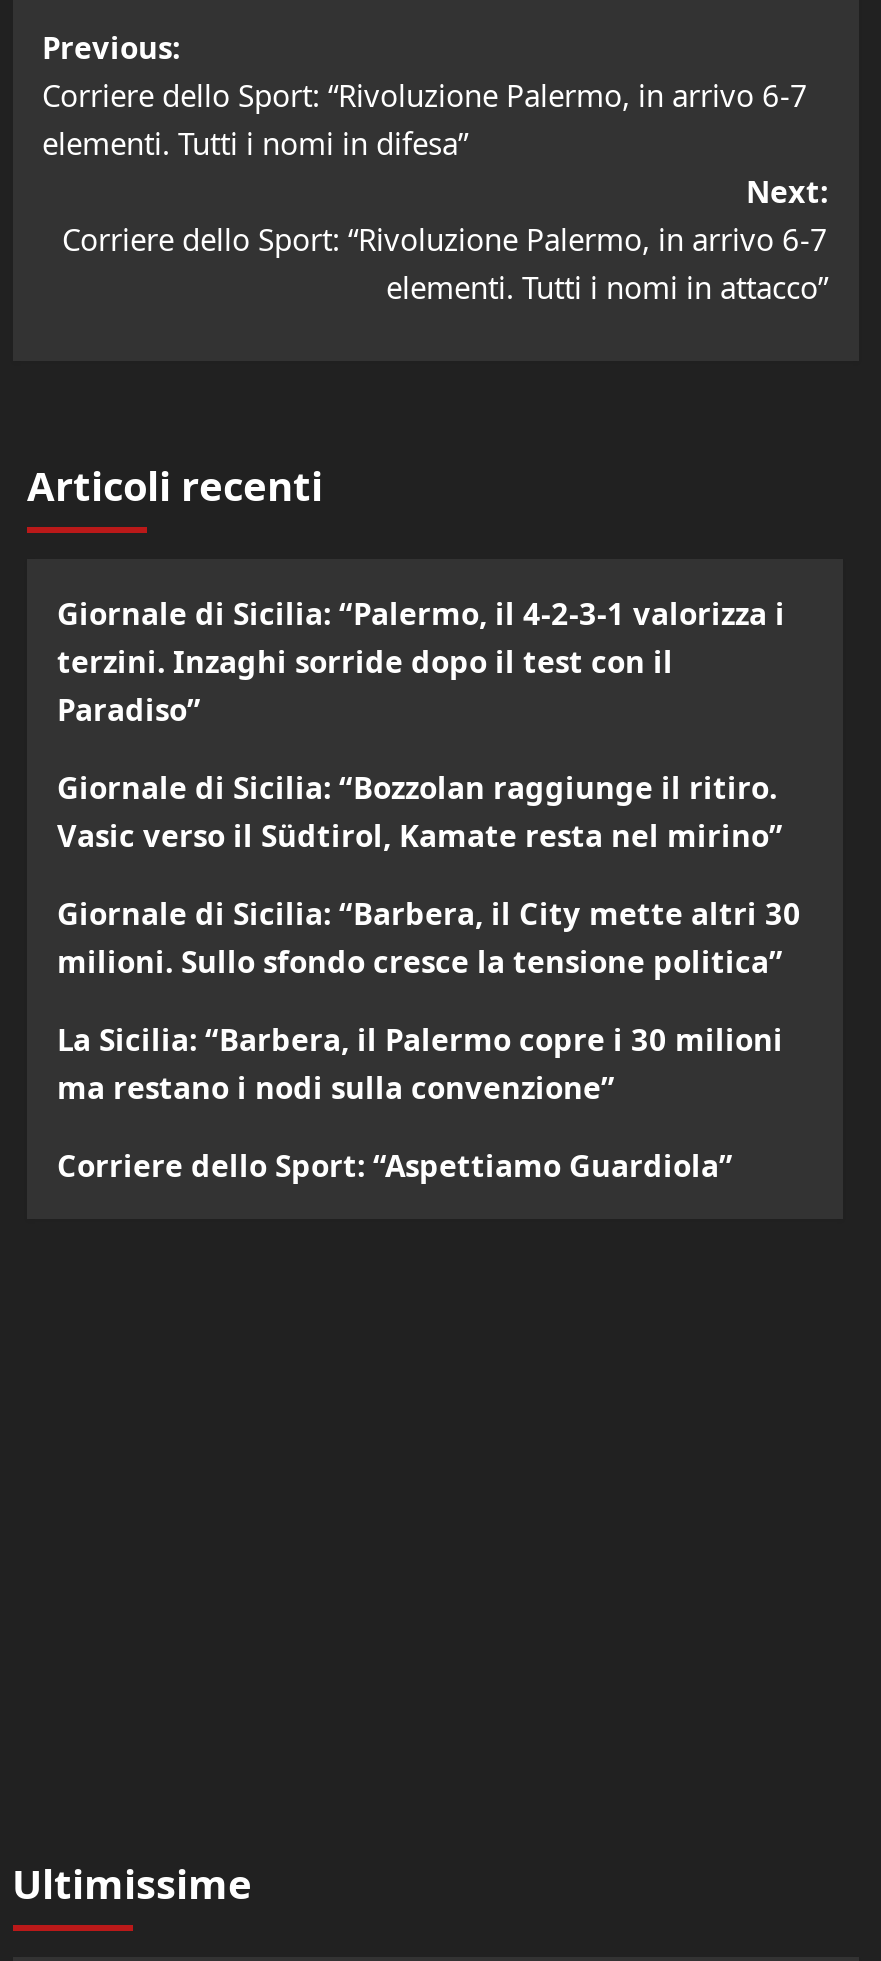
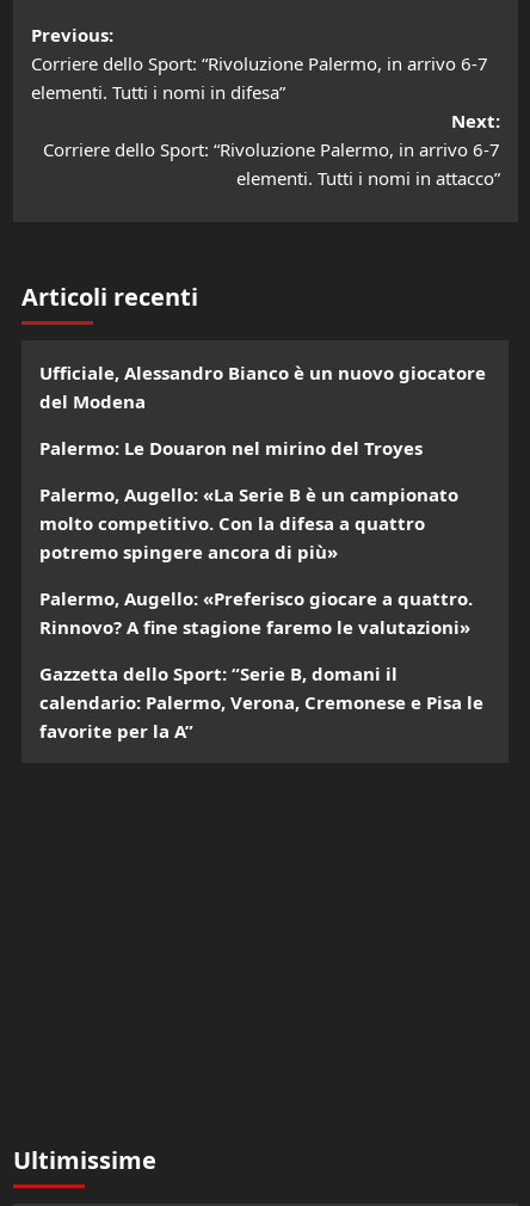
- Giornale di Sicilia: “Palermo, il 4-2-3-1 valorizza i
- terzini. Inzaghi sorride dopo il test con il
- Paradiso”
+ Ufficiale, Alessandro Bianco è un nuovo giocatore
+ del Modena

- Giornale di Sicilia: “Bozzolan raggiunge il ritiro.
- Vasic verso il Südtirol, Kamate resta nel mirino”
+ Palermo: Le Douaron nel mirino del Troyes

- Giornale di Sicilia: “Barbera, il City mette altri 30
- milioni. Sullo sfondo cresce la tensione politica”
+ Palermo, Augello: «La Serie B è un campionato
+ molto competitivo. Con la difesa a quattro
+ potremo spingere ancora di più»

- La Sicilia: “Barbera, il Palermo copre i 30 milioni
- ma restano i nodi sulla convenzione”
+ Palermo, Augello: «Preferisco giocare a quattro.
+ Rinnovo? A fine stagione faremo le valutazioni»

- Corriere dello Sport: “Aspettiamo Guardiola”
+ Gazzetta dello Sport: “Serie B, domani il
+ calendario: Palermo, Verona, Cremonese e Pisa le
+ favorite per la A”
